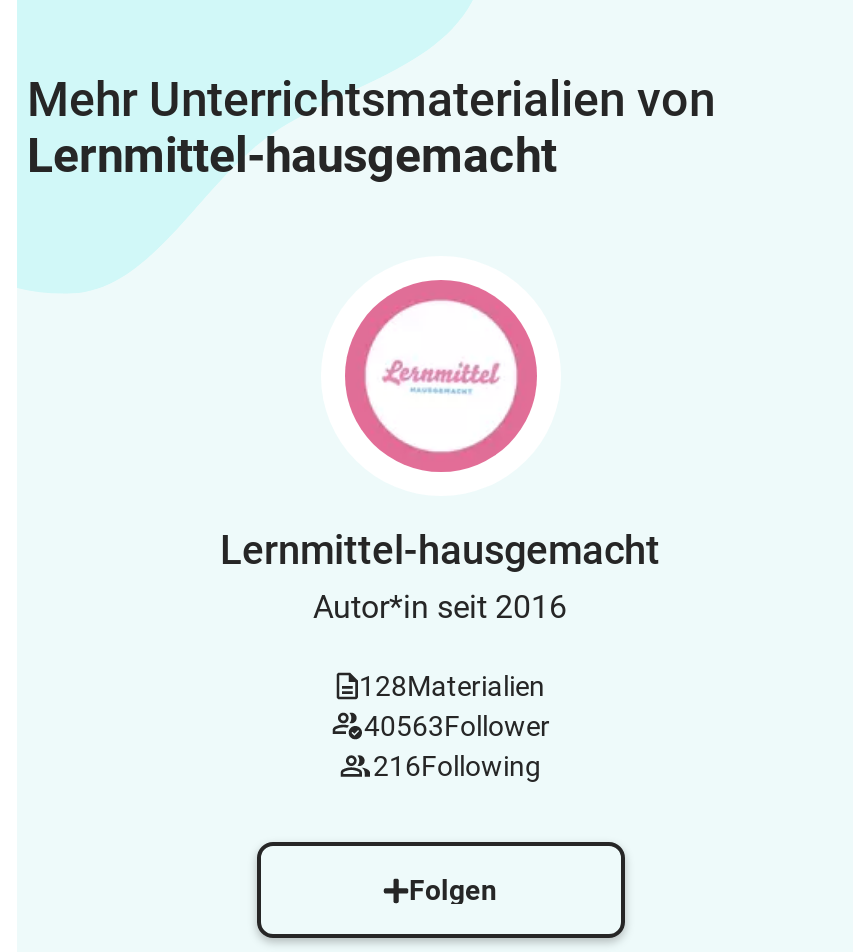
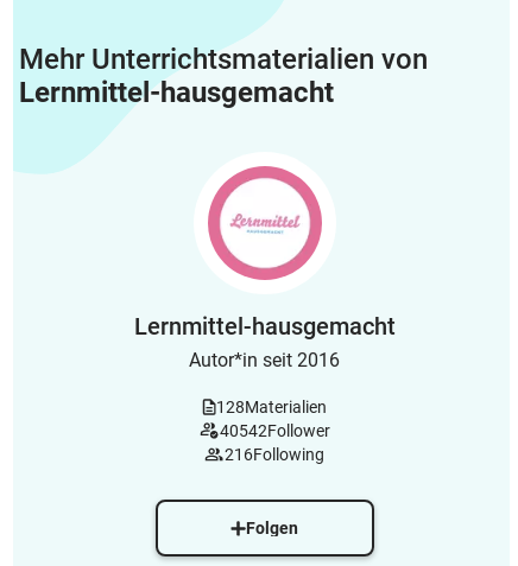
- 40563Follower
+ 40542Follower
